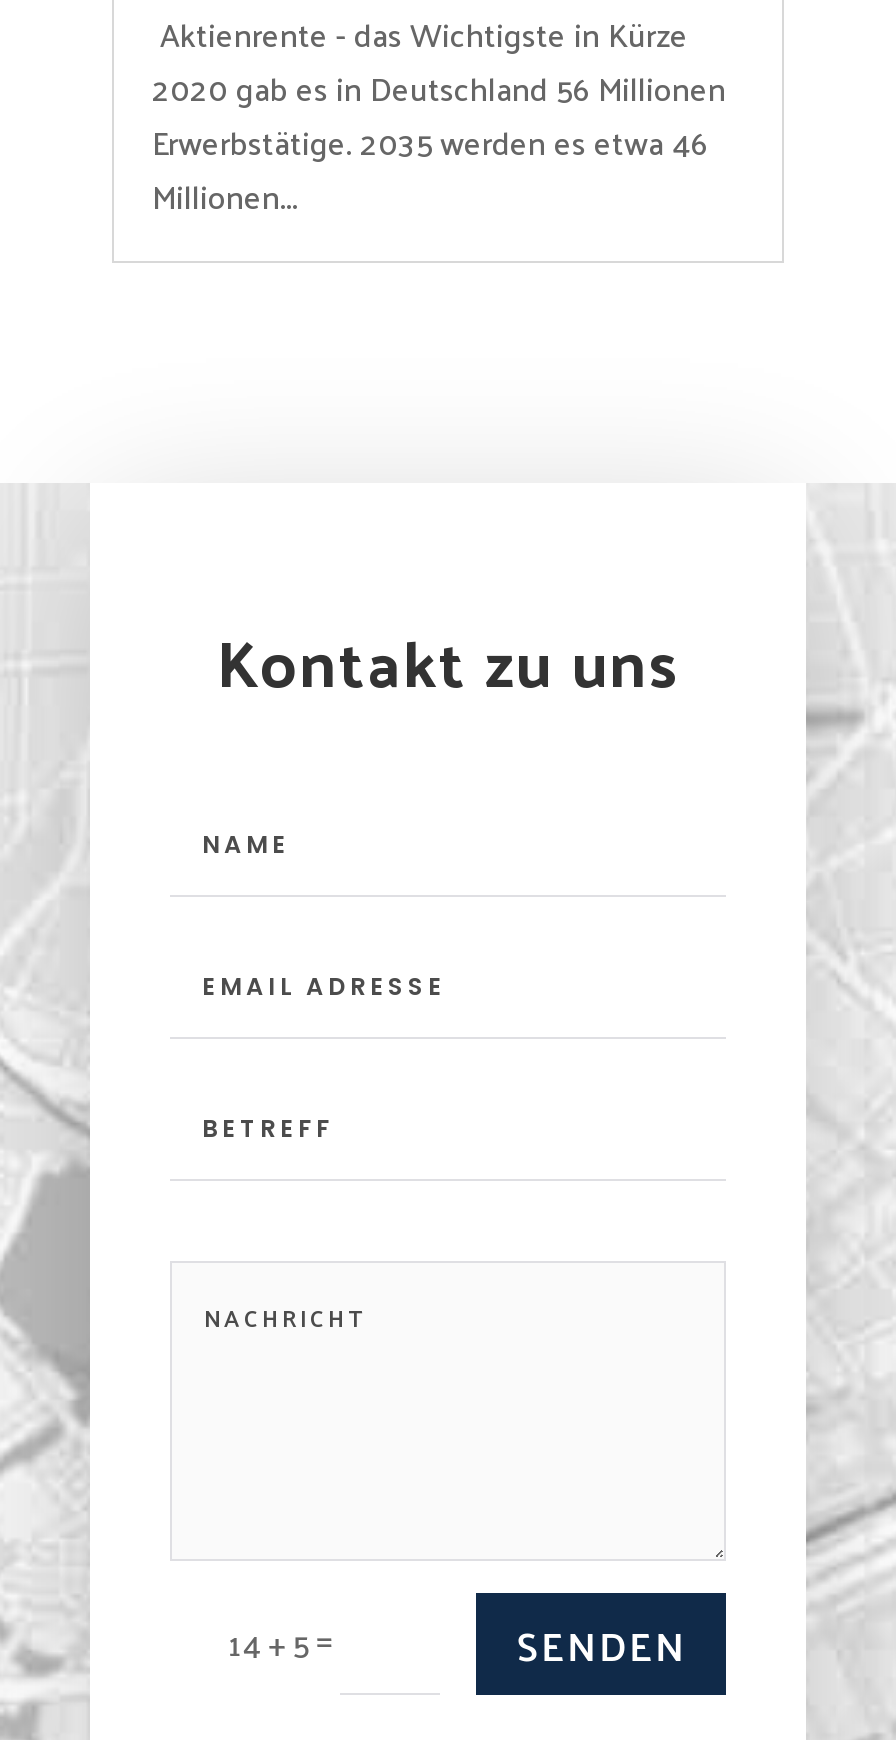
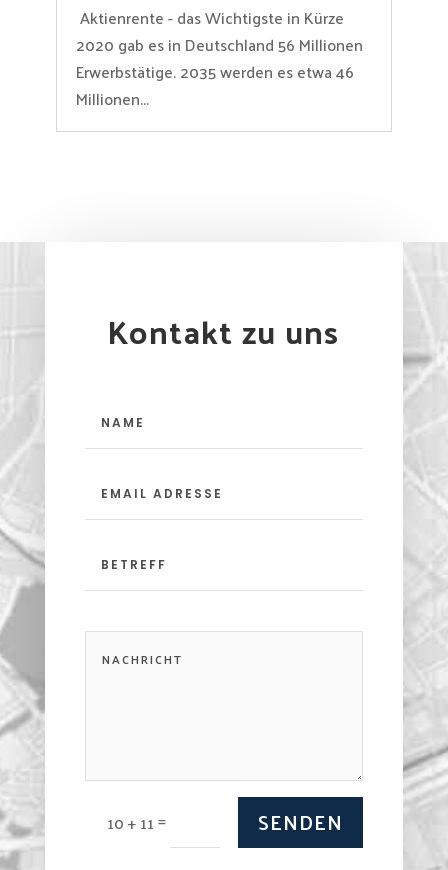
- 14 + 5=
+ 10 + 11=
